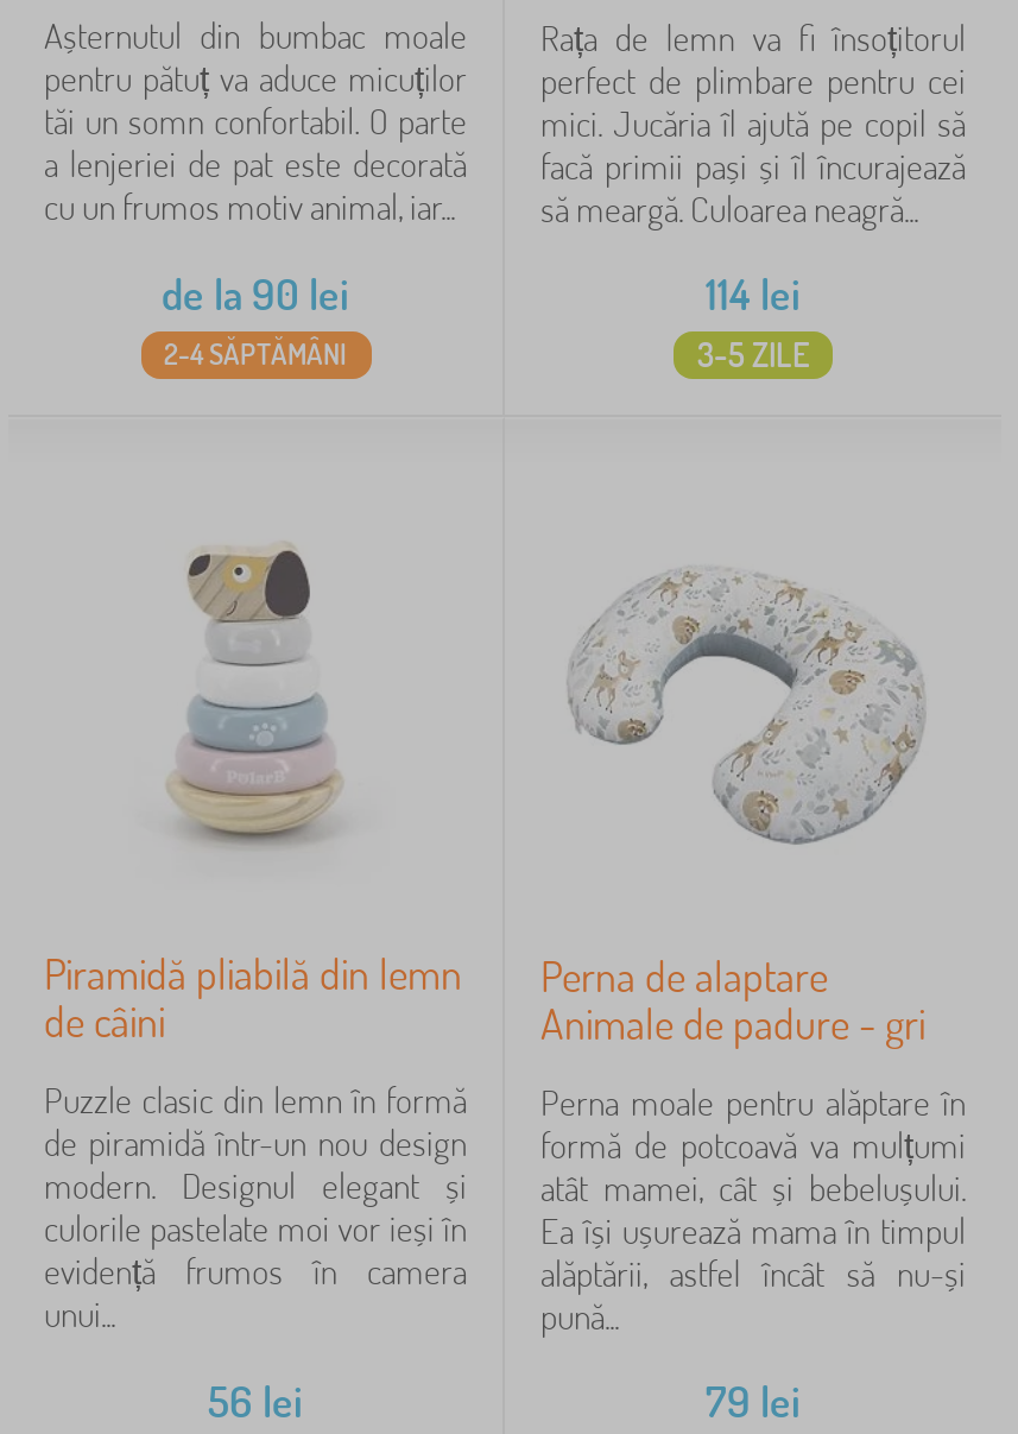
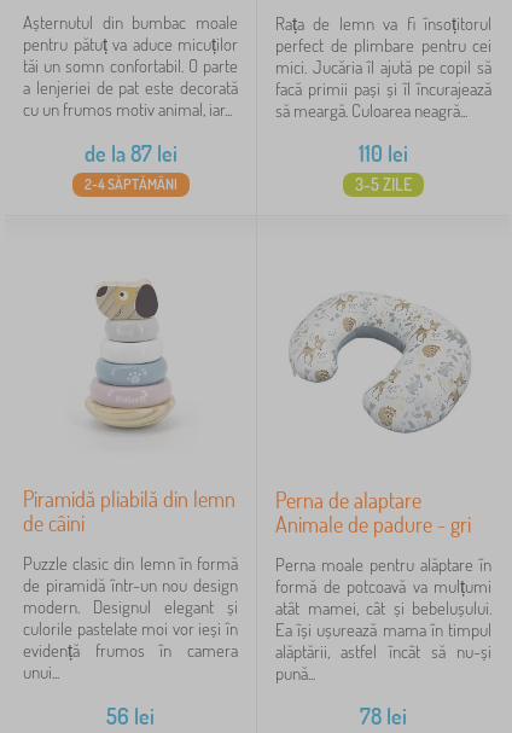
- de la 90 lei
+ de la 87 lei

- 114 lei
+ 110 lei

- 79 lei
+ 78 lei
